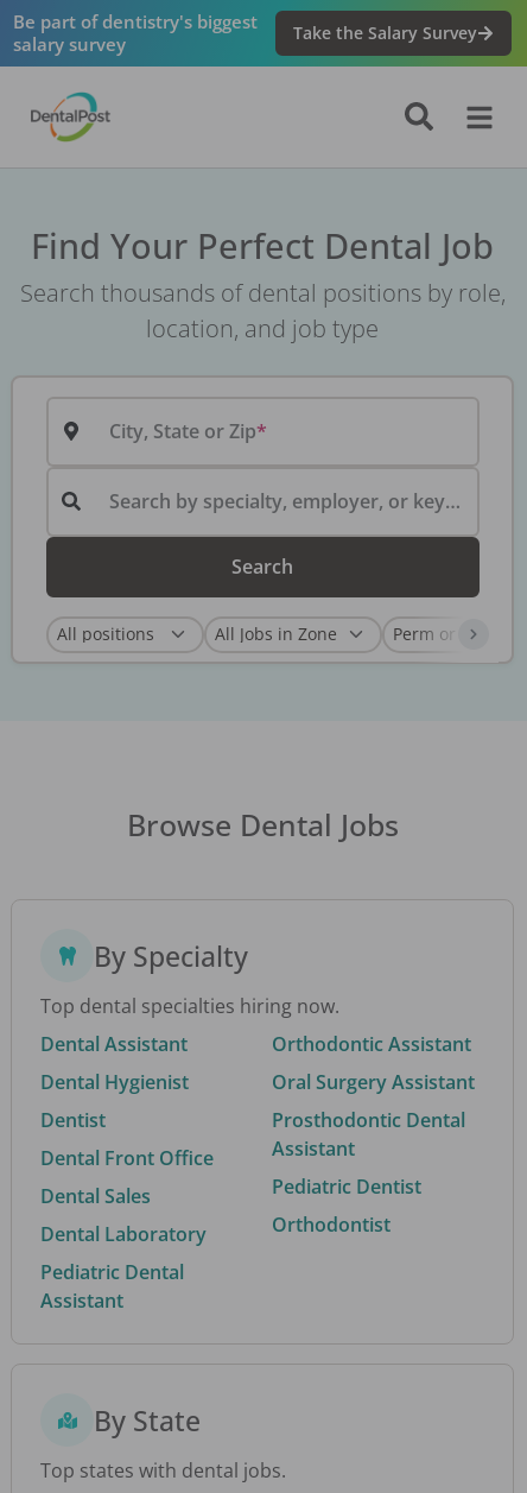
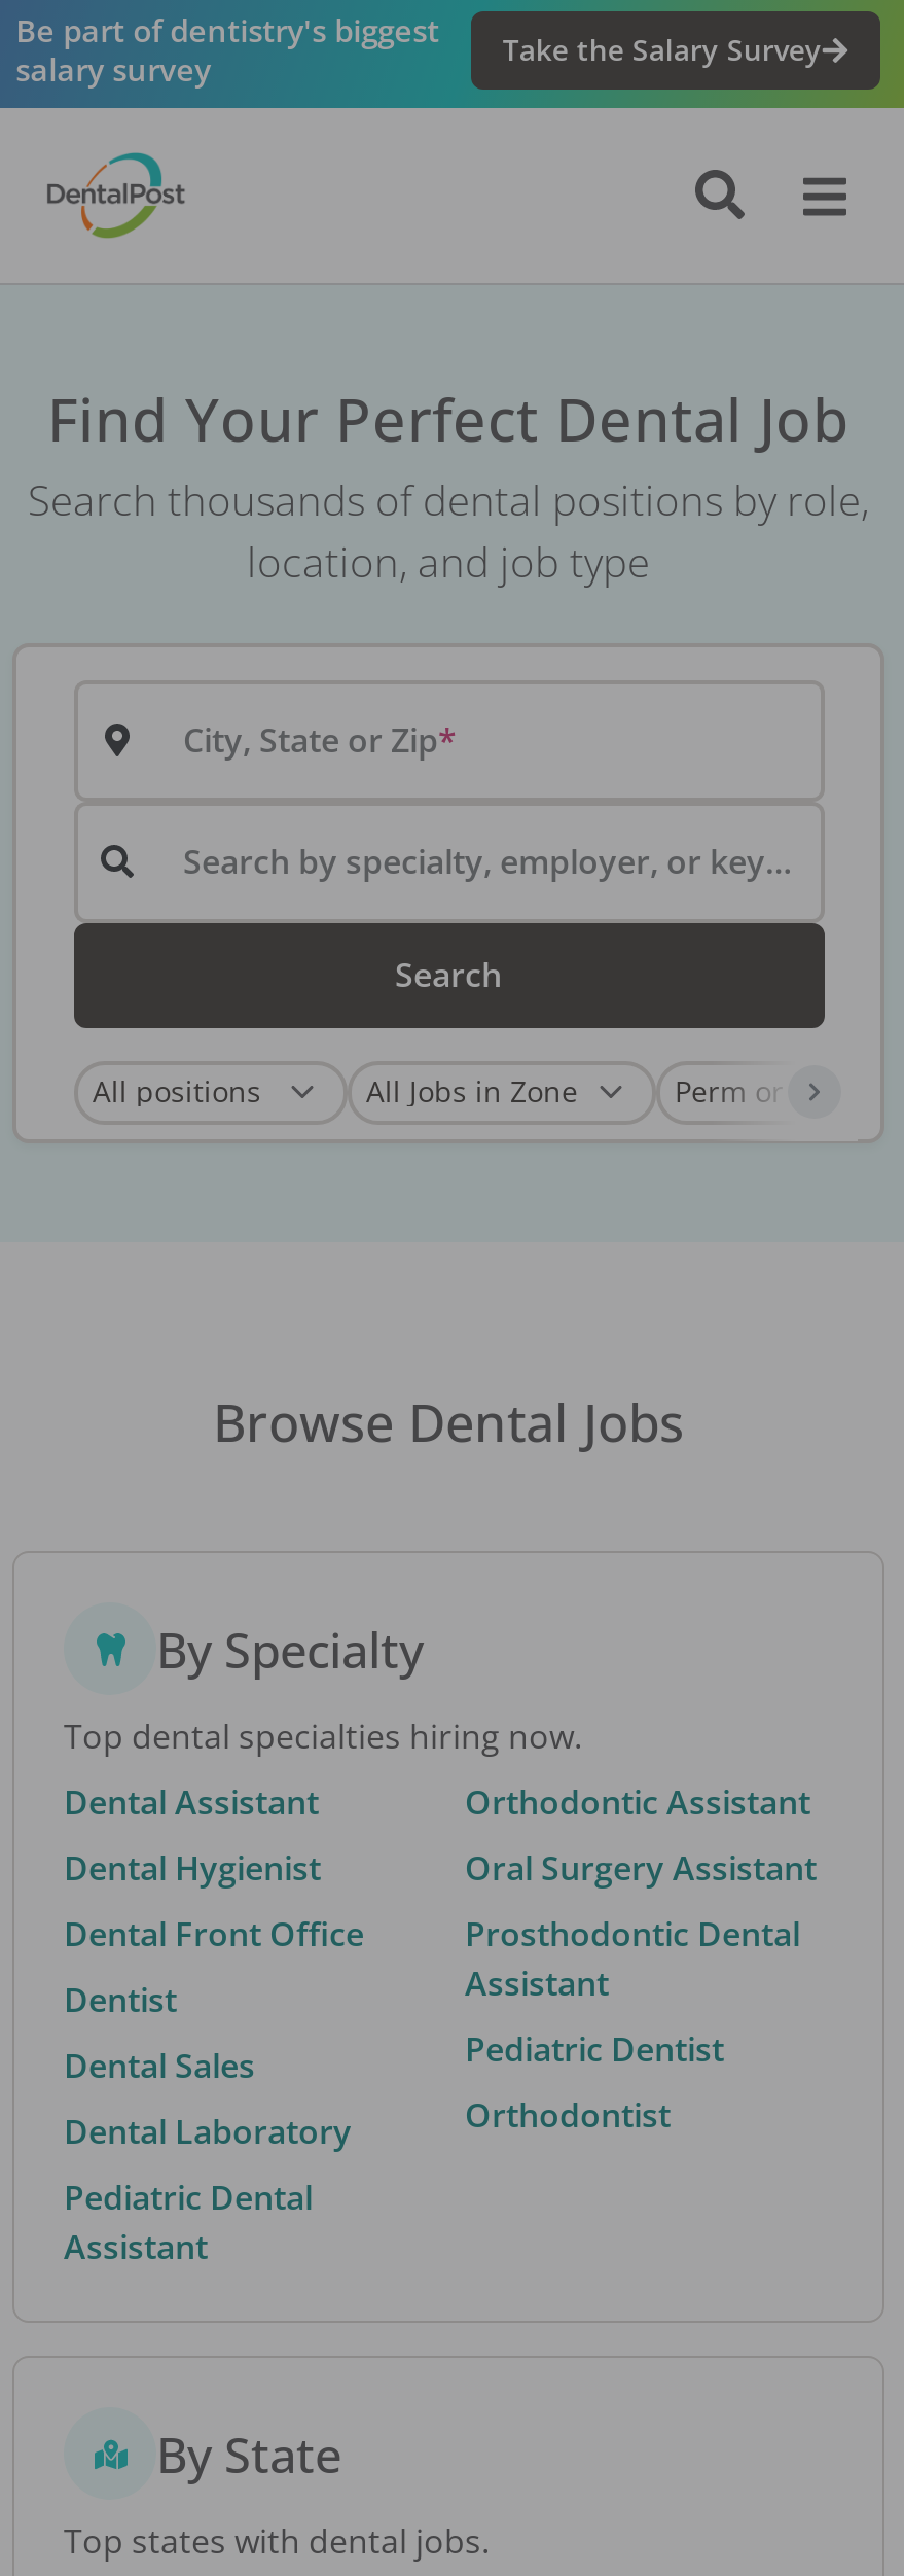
moved down: Dentist

moved up: Dental Front Office
